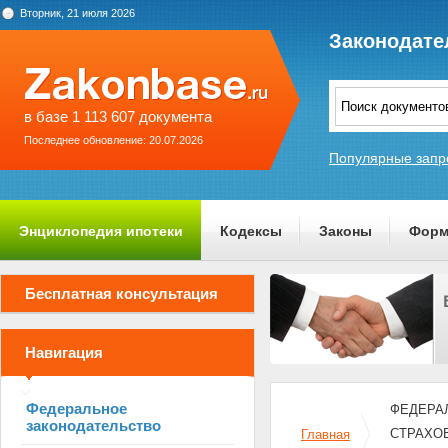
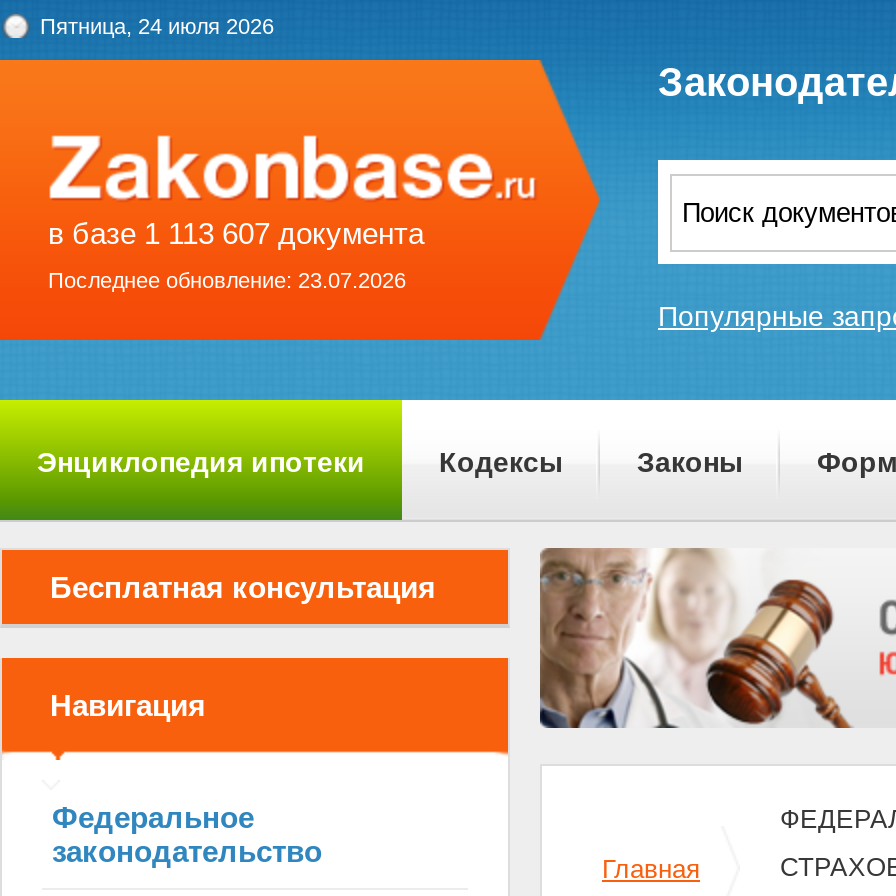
- Вторник, 21 июля 2026
+ Пятница, 24 июля 2026

- Последнее обновление: 20.07.2026
+ Последнее обновление: 23.07.2026

- [image]
+ [image]
